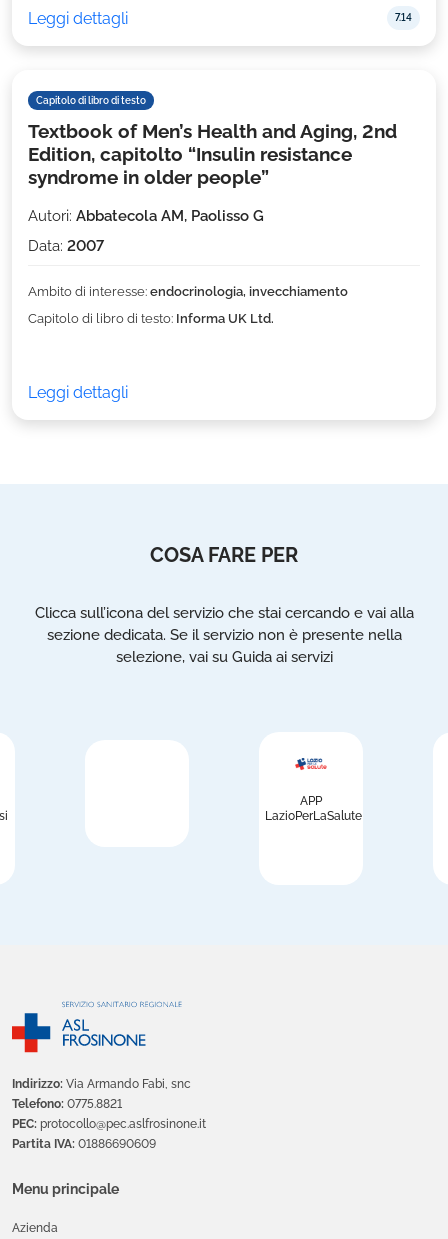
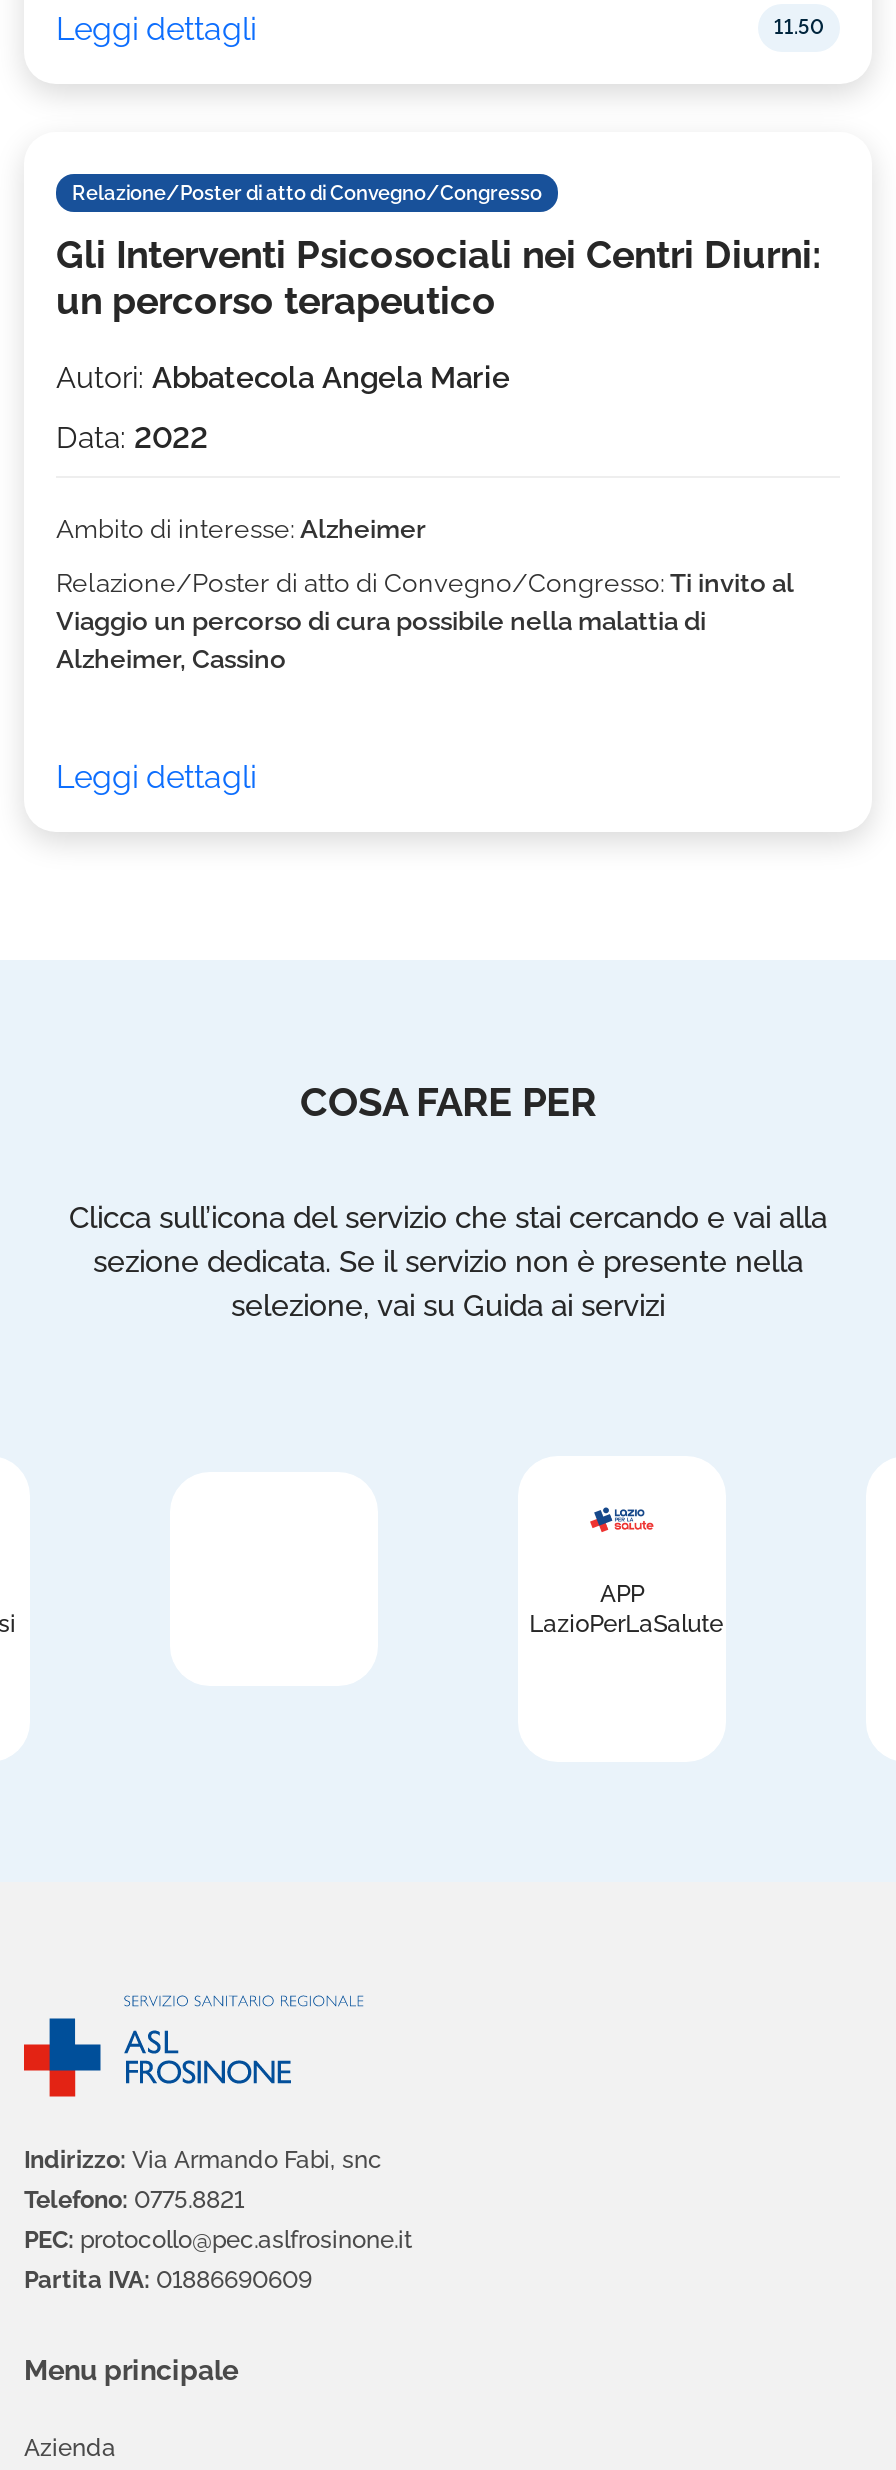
- 7.14
+ 11.50

- Capitolo di libro di testo
+ Relazione/Poster di atto di Convegno/Congresso

- Textbook of Men’s Health and Aging, 2nd
- Edition, capitolto “Insulin resistance
- syndrome in older people”
+ Gli Interventi Psicosociali nei Centri Diurni:
+ un percorso terapeutico

- Autori: Abbatecola AM, Paolisso G
+ Autori: Abbatecola Angela Marie

- Data: 2007
+ Data: 2022

- Ambito di interesse: endocrinologia, invecchiamento
+ Ambito di interesse: Alzheimer

- Capitolo di libro di testo: Informa UK Ltd.
+ Relazione/Poster di atto di Convegno/Congresso: Ti invito al
+ Viaggio un percorso di cura possibile nella malattia di
+ Alzheimer, Cassino
